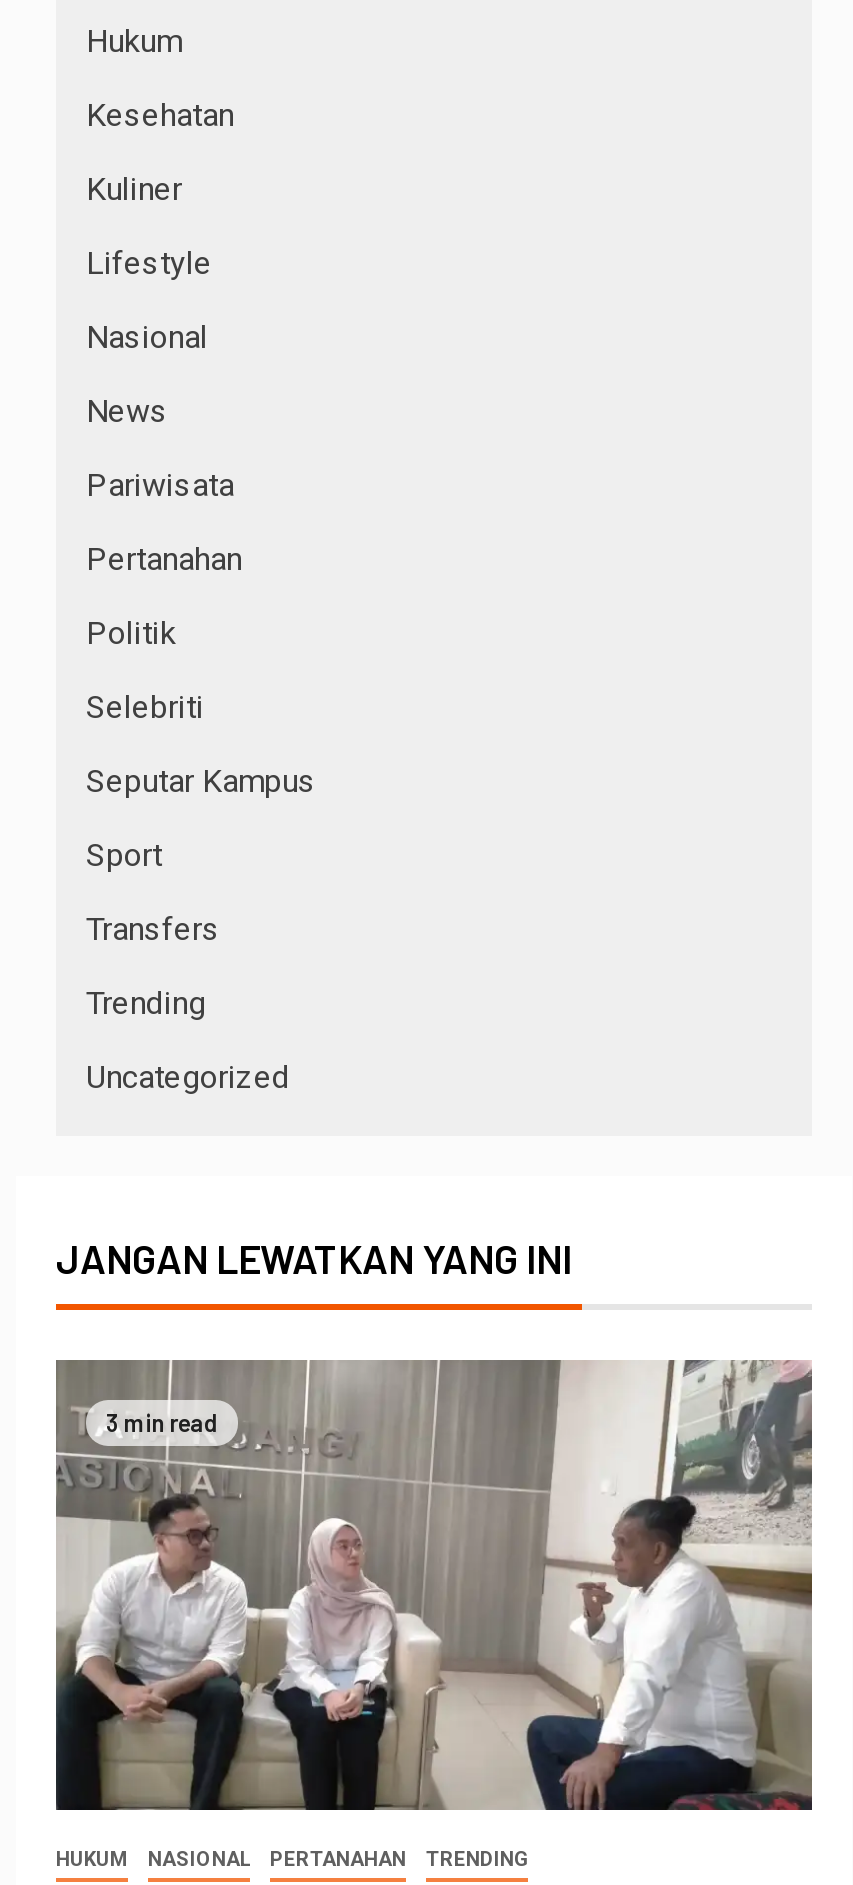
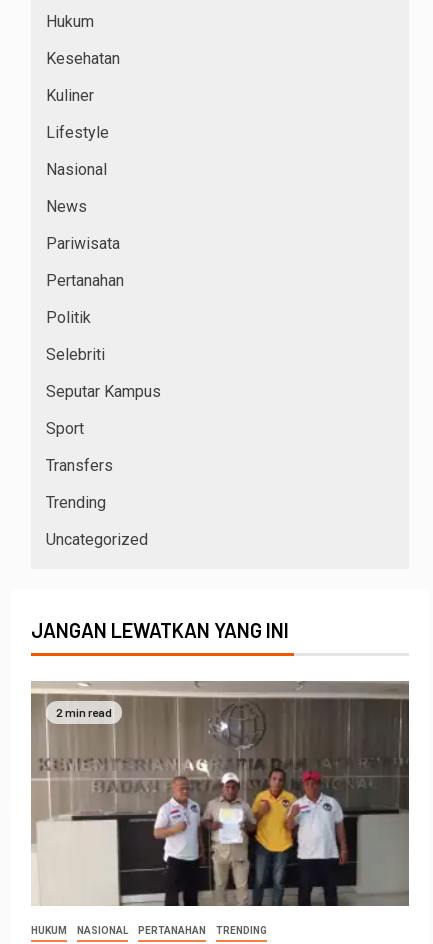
- [image]
- 3 min read
+ [image]
+ 2 min read
